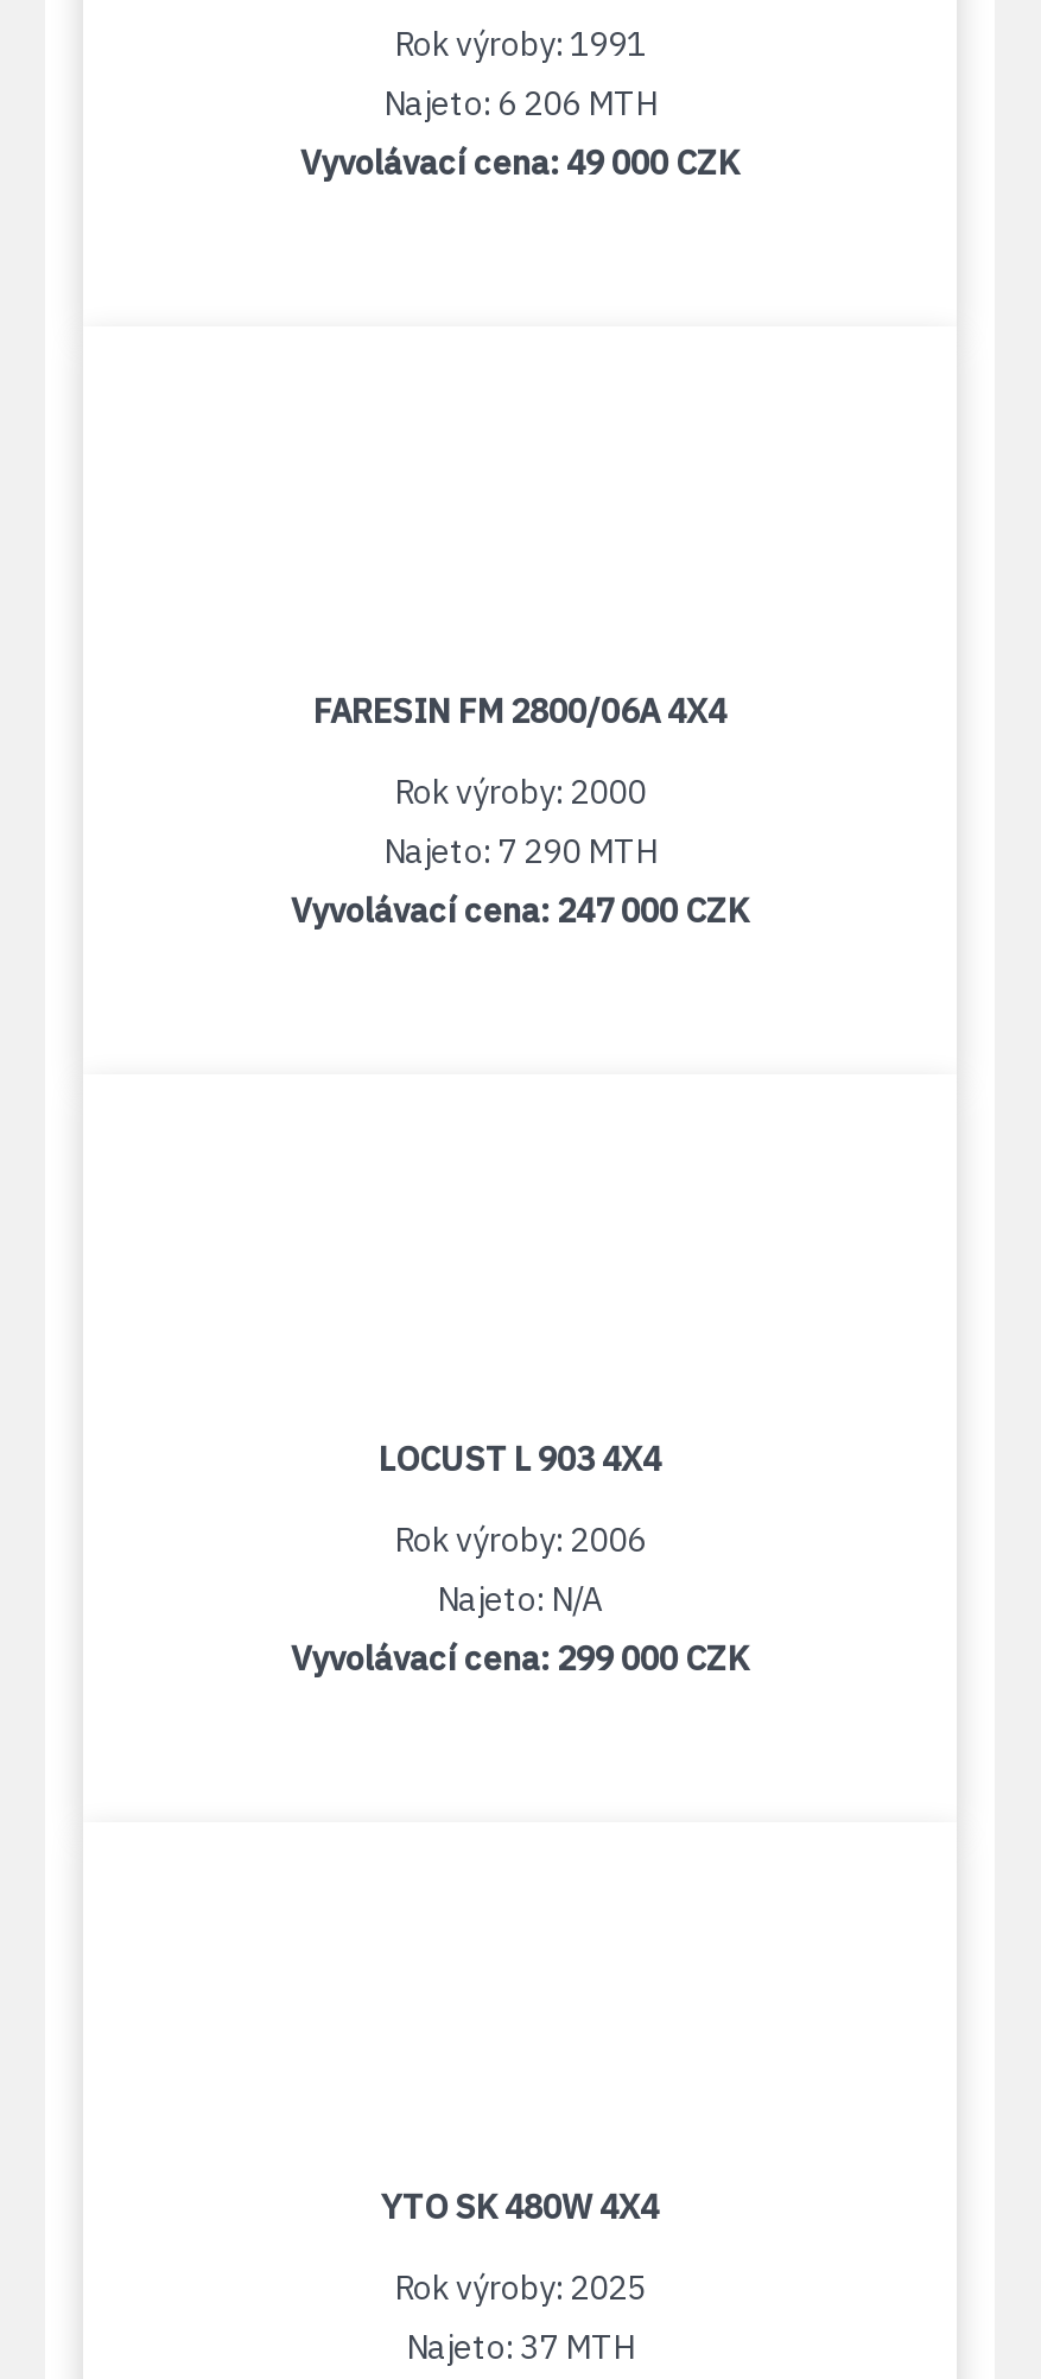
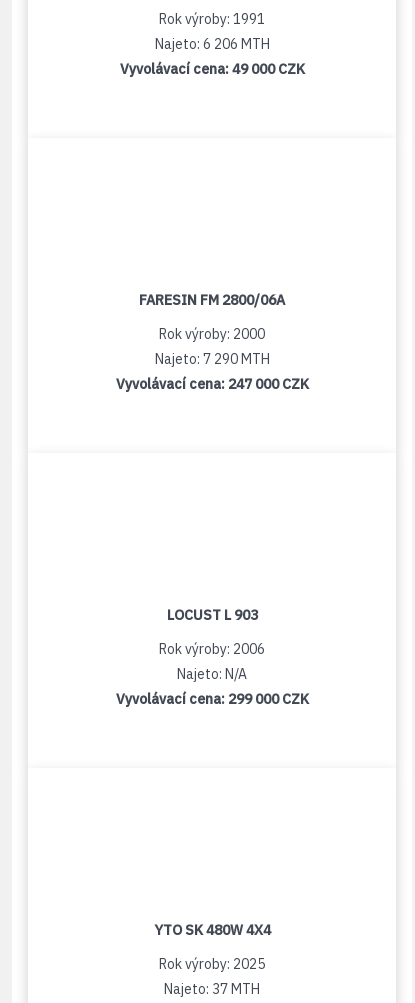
- FARESIN FM 2800/06A 4X4
+ FARESIN FM 2800/06A

- LOCUST L 903 4X4
+ LOCUST L 903
